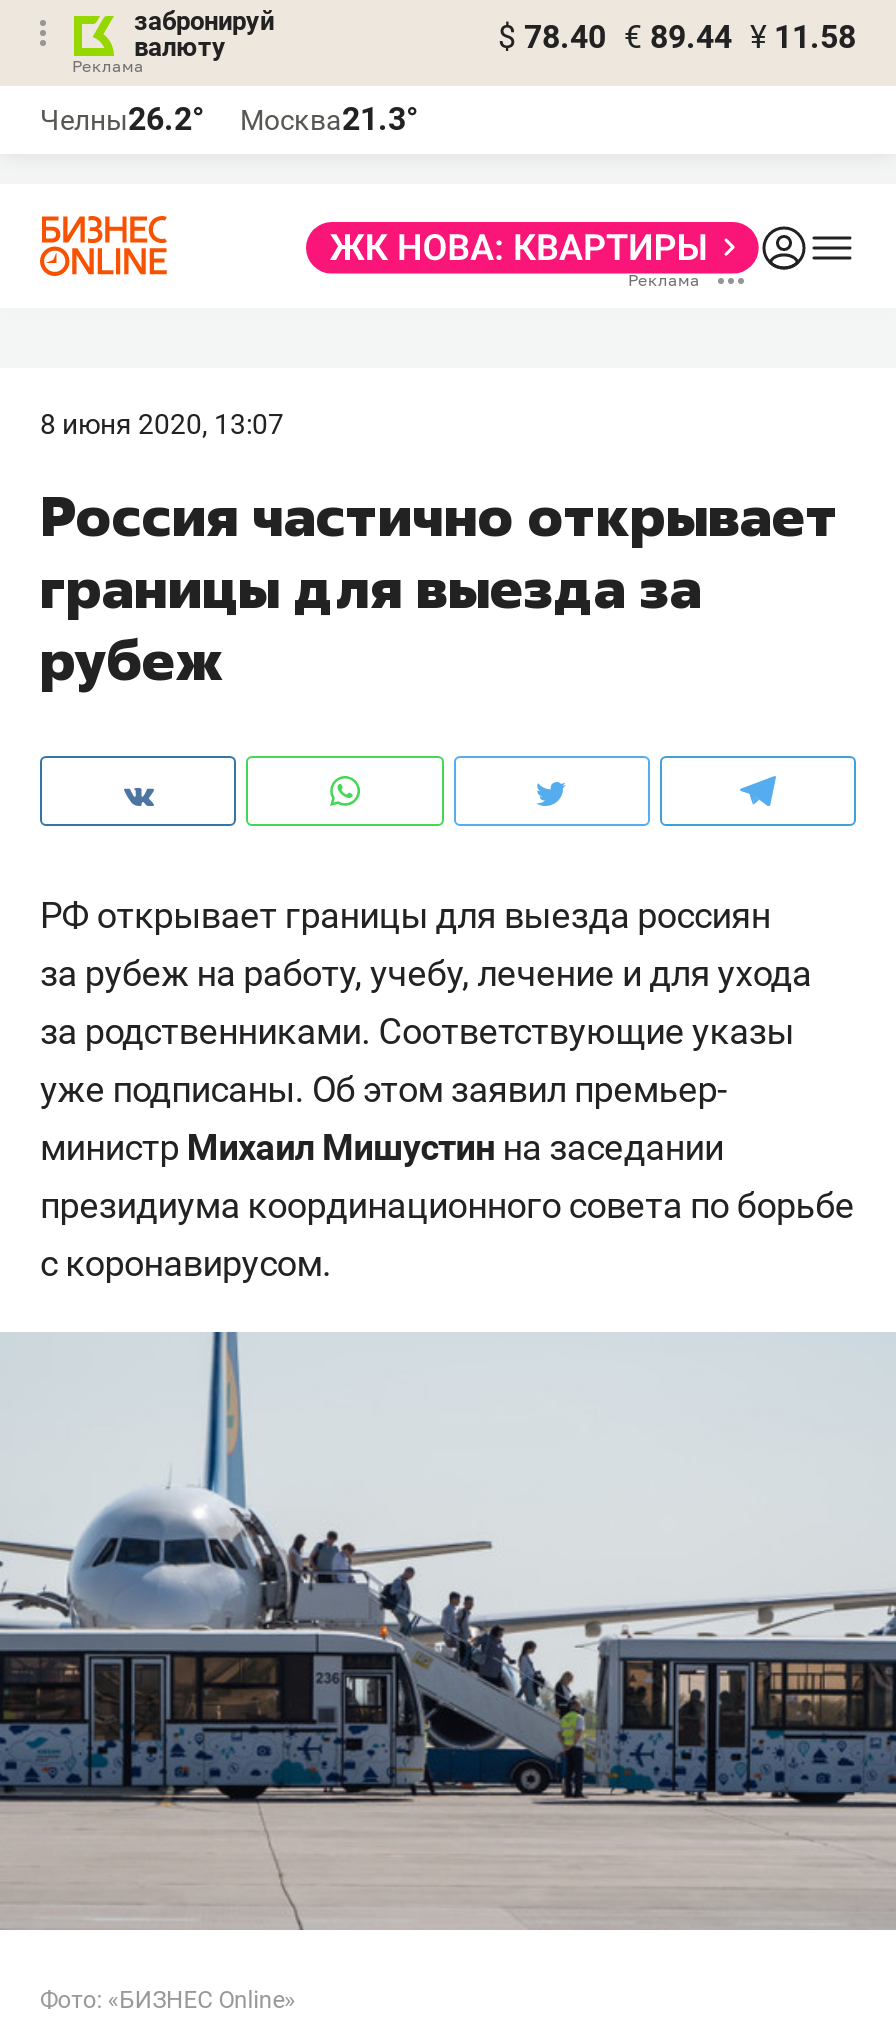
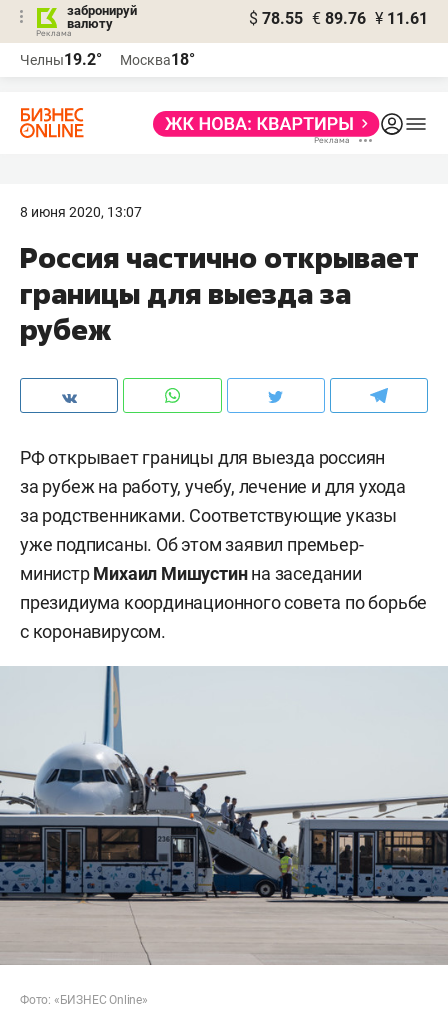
- $ 78.40 € 89.44 ¥ 11.58
+ $ 78.55 € 89.76 ¥ 11.61

- Челны26.2°
+ Челны19.2°

- Москва21.3°
+ Москва18°
